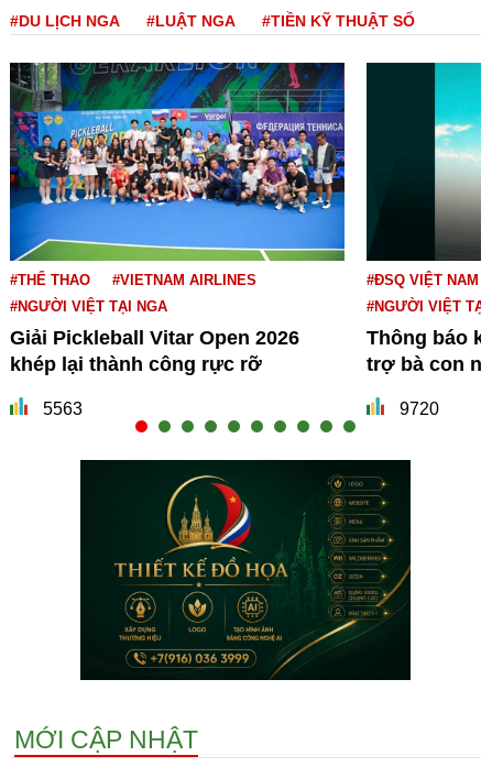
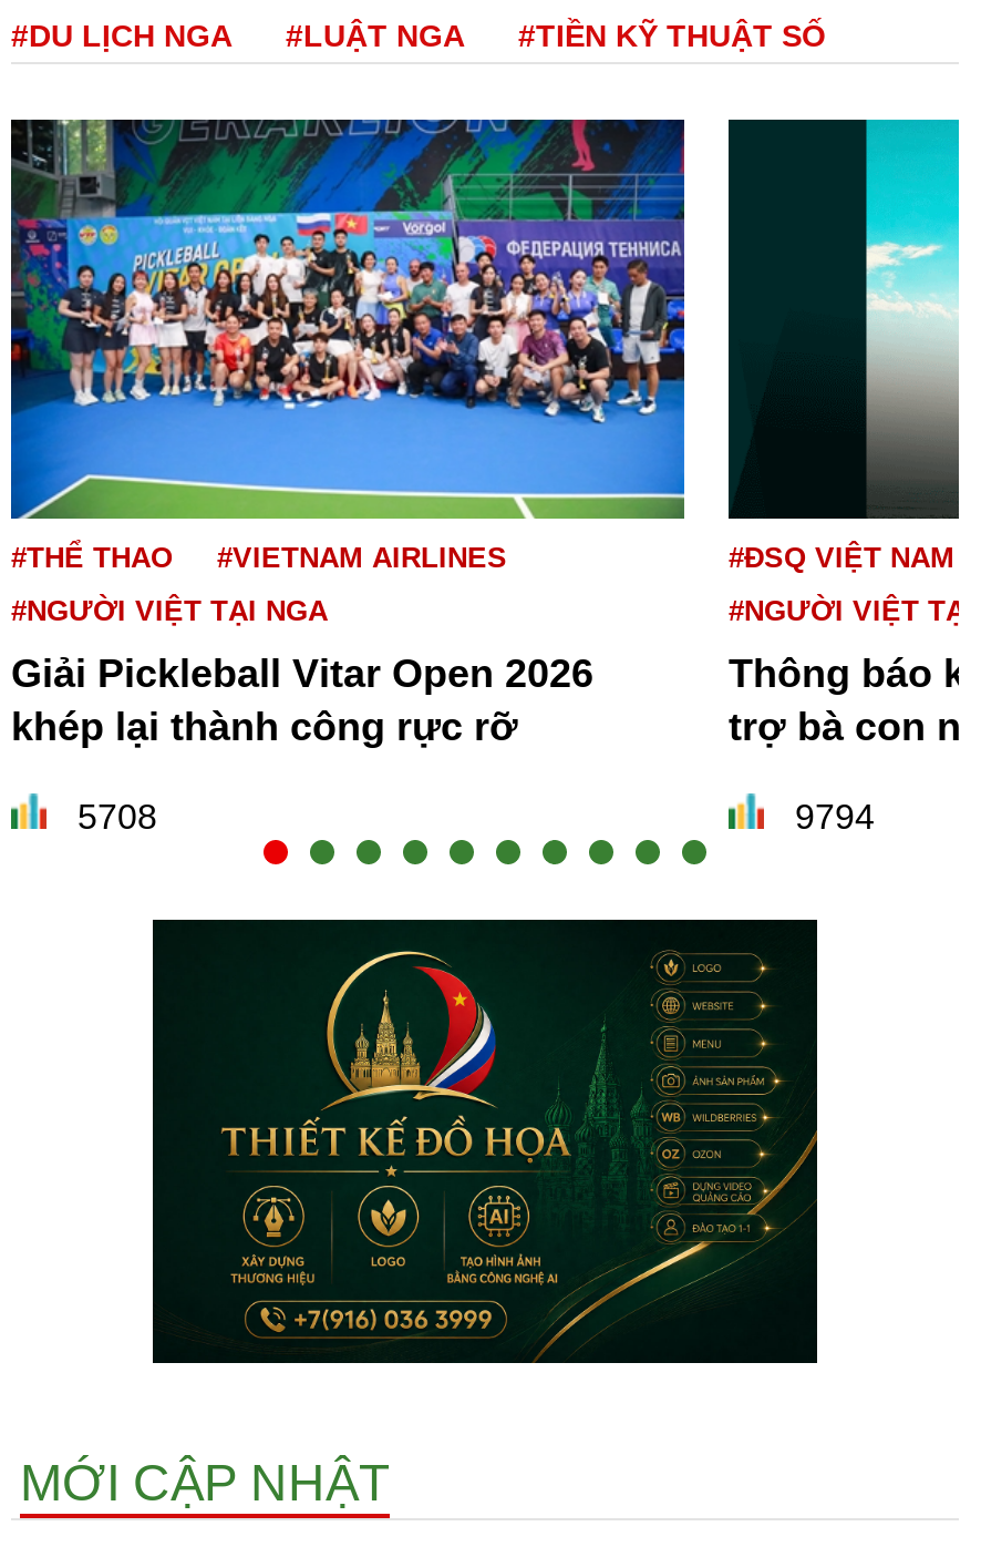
- 5563
+ 5708

- 9720
+ 9794
